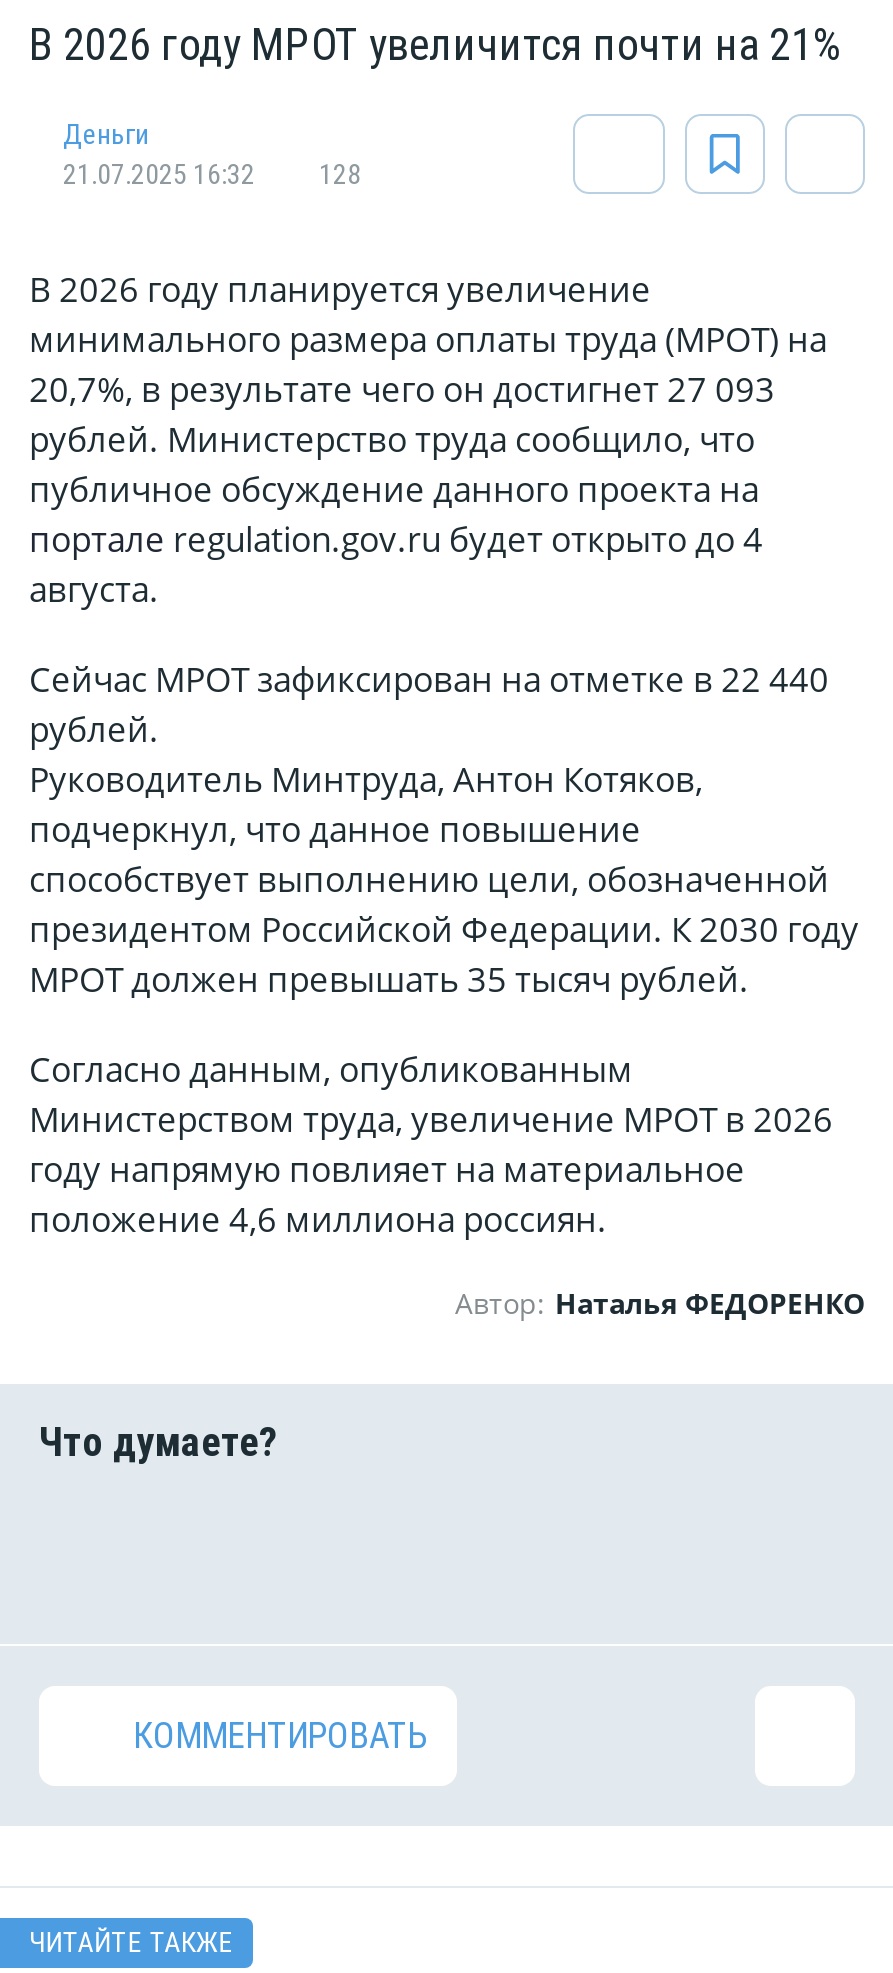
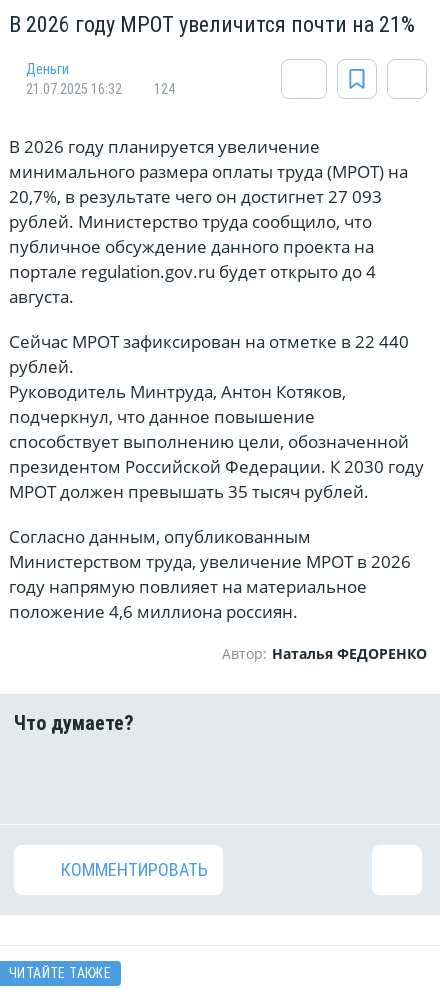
- 21.07.2025 16:32 128
+ 21.07.2025 16:32 124
